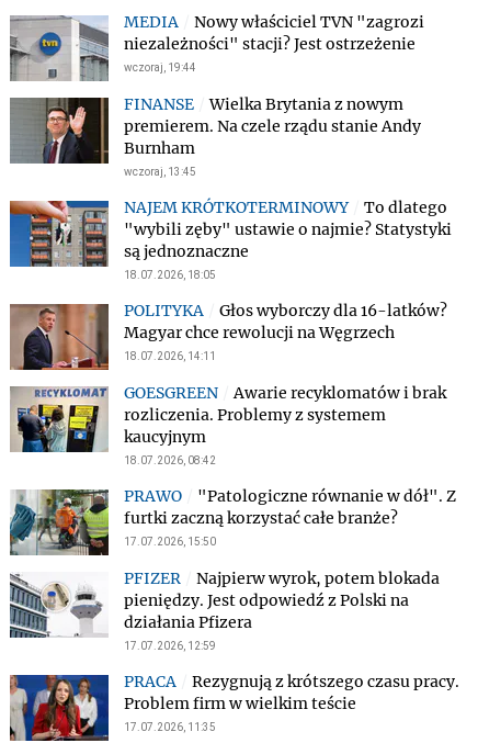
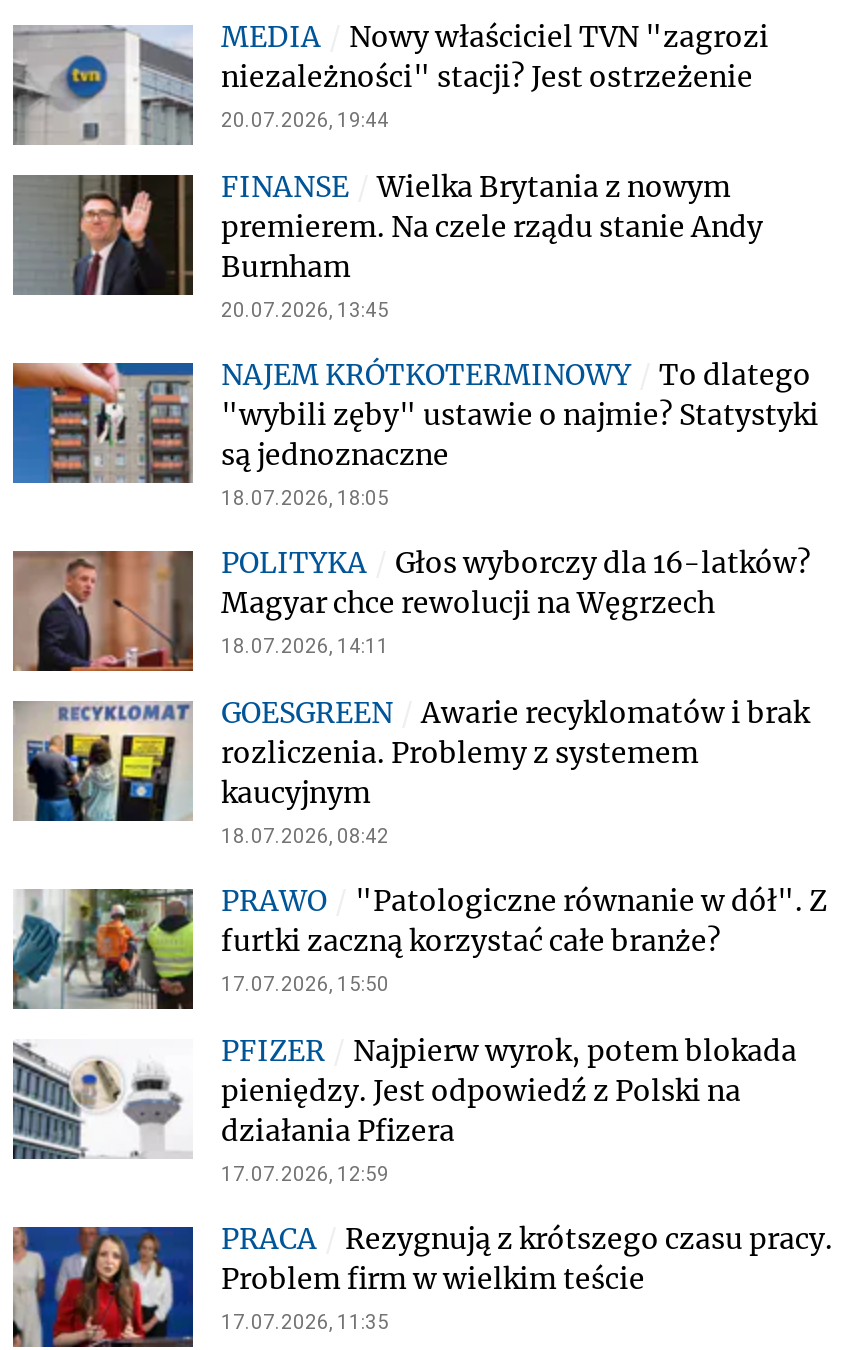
- wczoraj, 19:44
+ 20.07.2026, 19:44

- wczoraj, 13:45
+ 20.07.2026, 13:45
